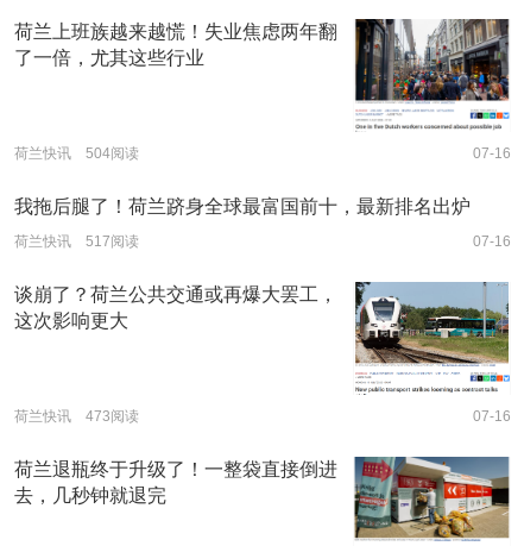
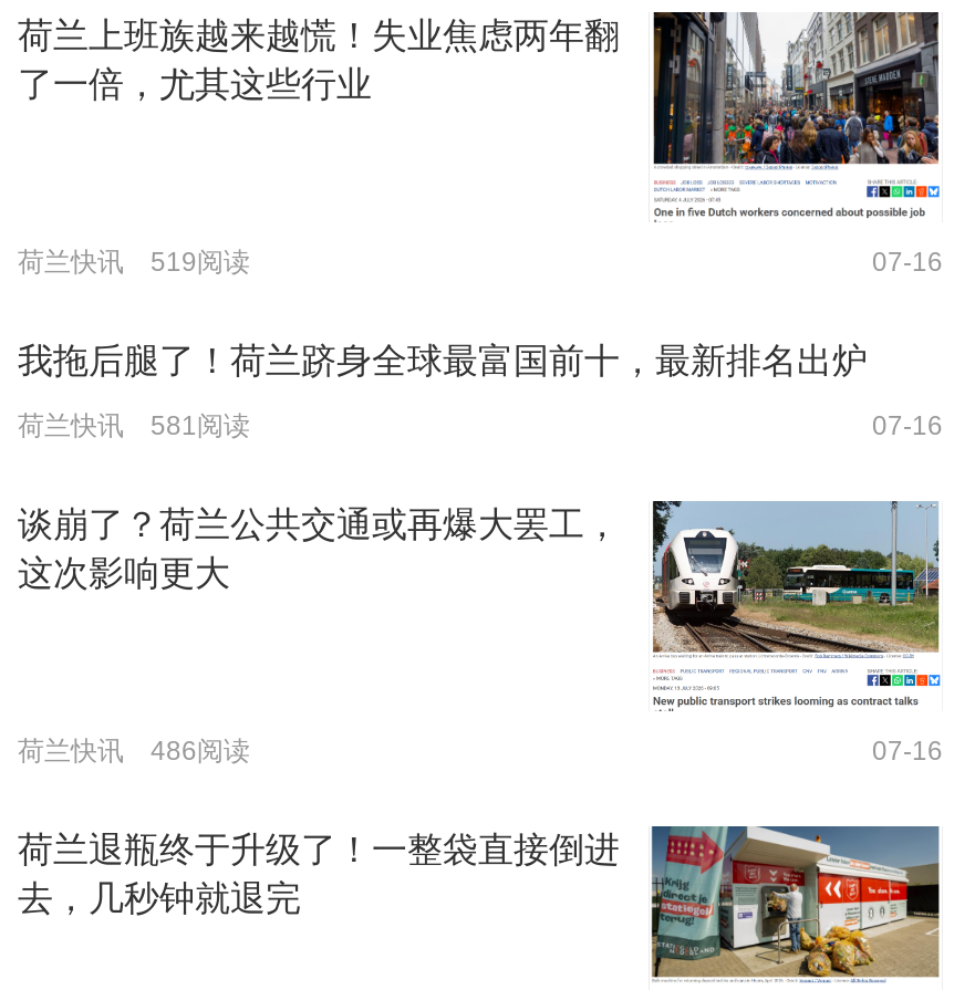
- 荷兰快讯 504阅读
+ 荷兰快讯 519阅读

- 荷兰快讯 517阅读
+ 荷兰快讯 581阅读

- 荷兰快讯 473阅读
+ 荷兰快讯 486阅读
